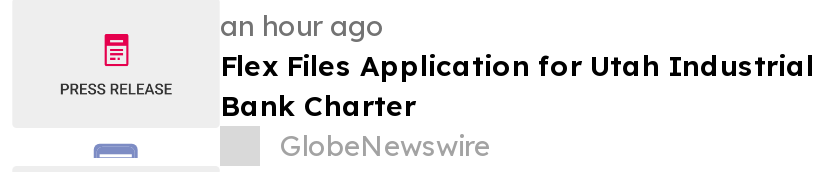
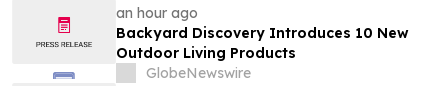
- Flex Files Application for Utah Industrial
- Bank Charter
+ Backyard Discovery Introduces 10 New
+ Outdoor Living Products
